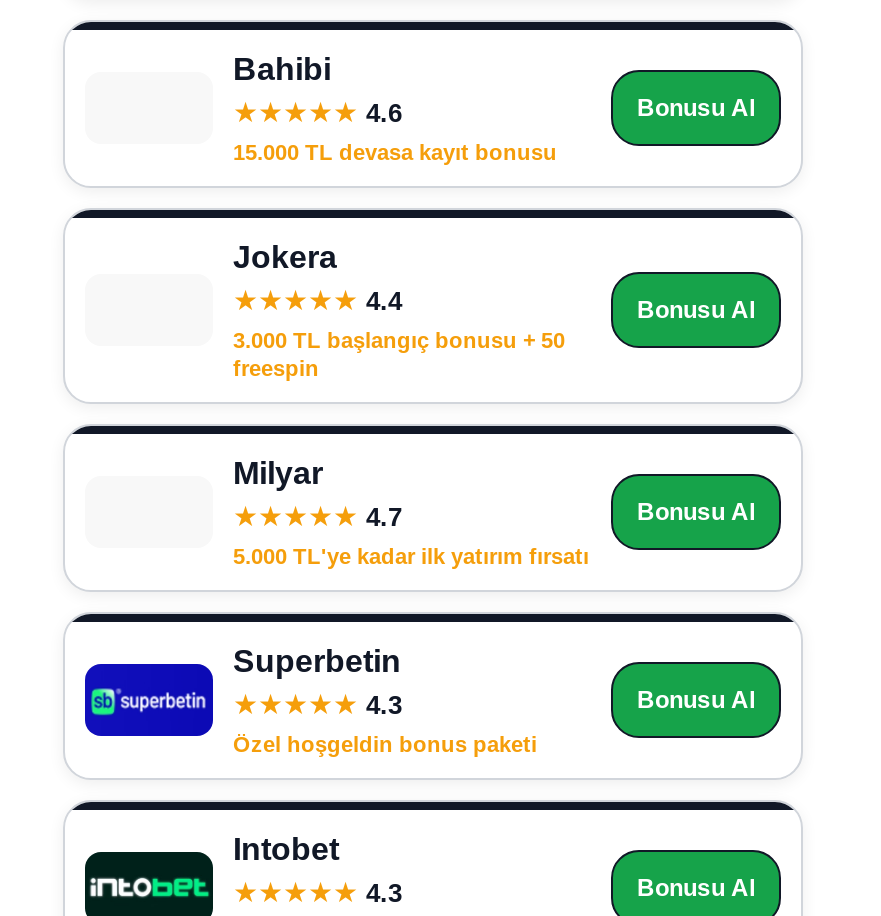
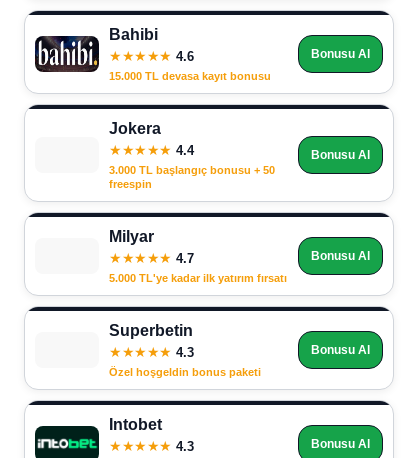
+ [image]

- [image]
